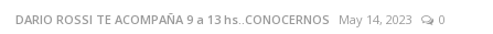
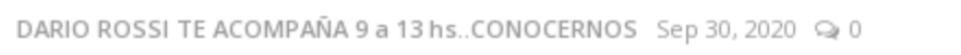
- DARIO ROSSI TE ACOMPAÑA 9 a 13 hs..CONOCERNOS May 14, 2023
+ DARIO ROSSI TE ACOMPAÑA 9 a 13 hs..CONOCERNOS Sep 30, 2020
